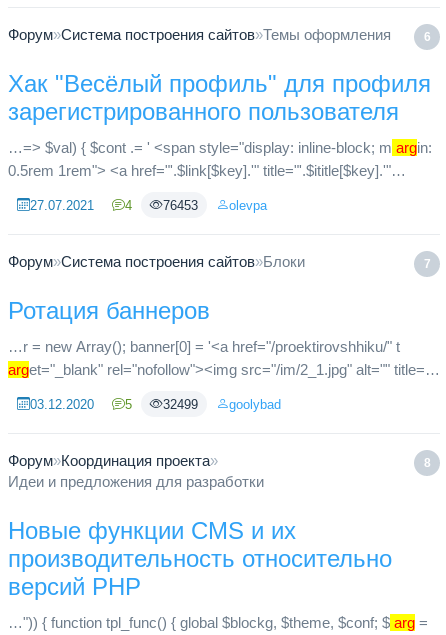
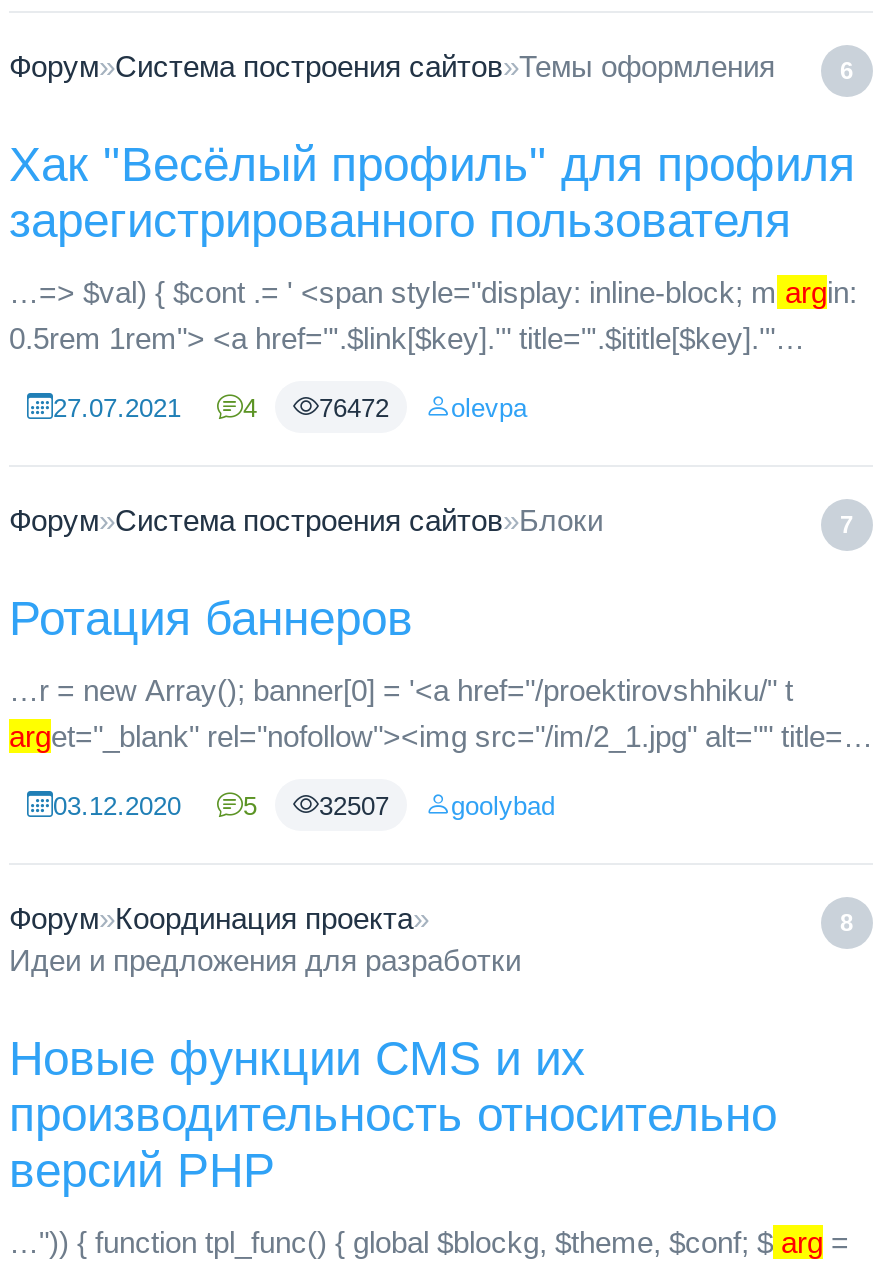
- 76453
+ 76472

- 32499
+ 32507
